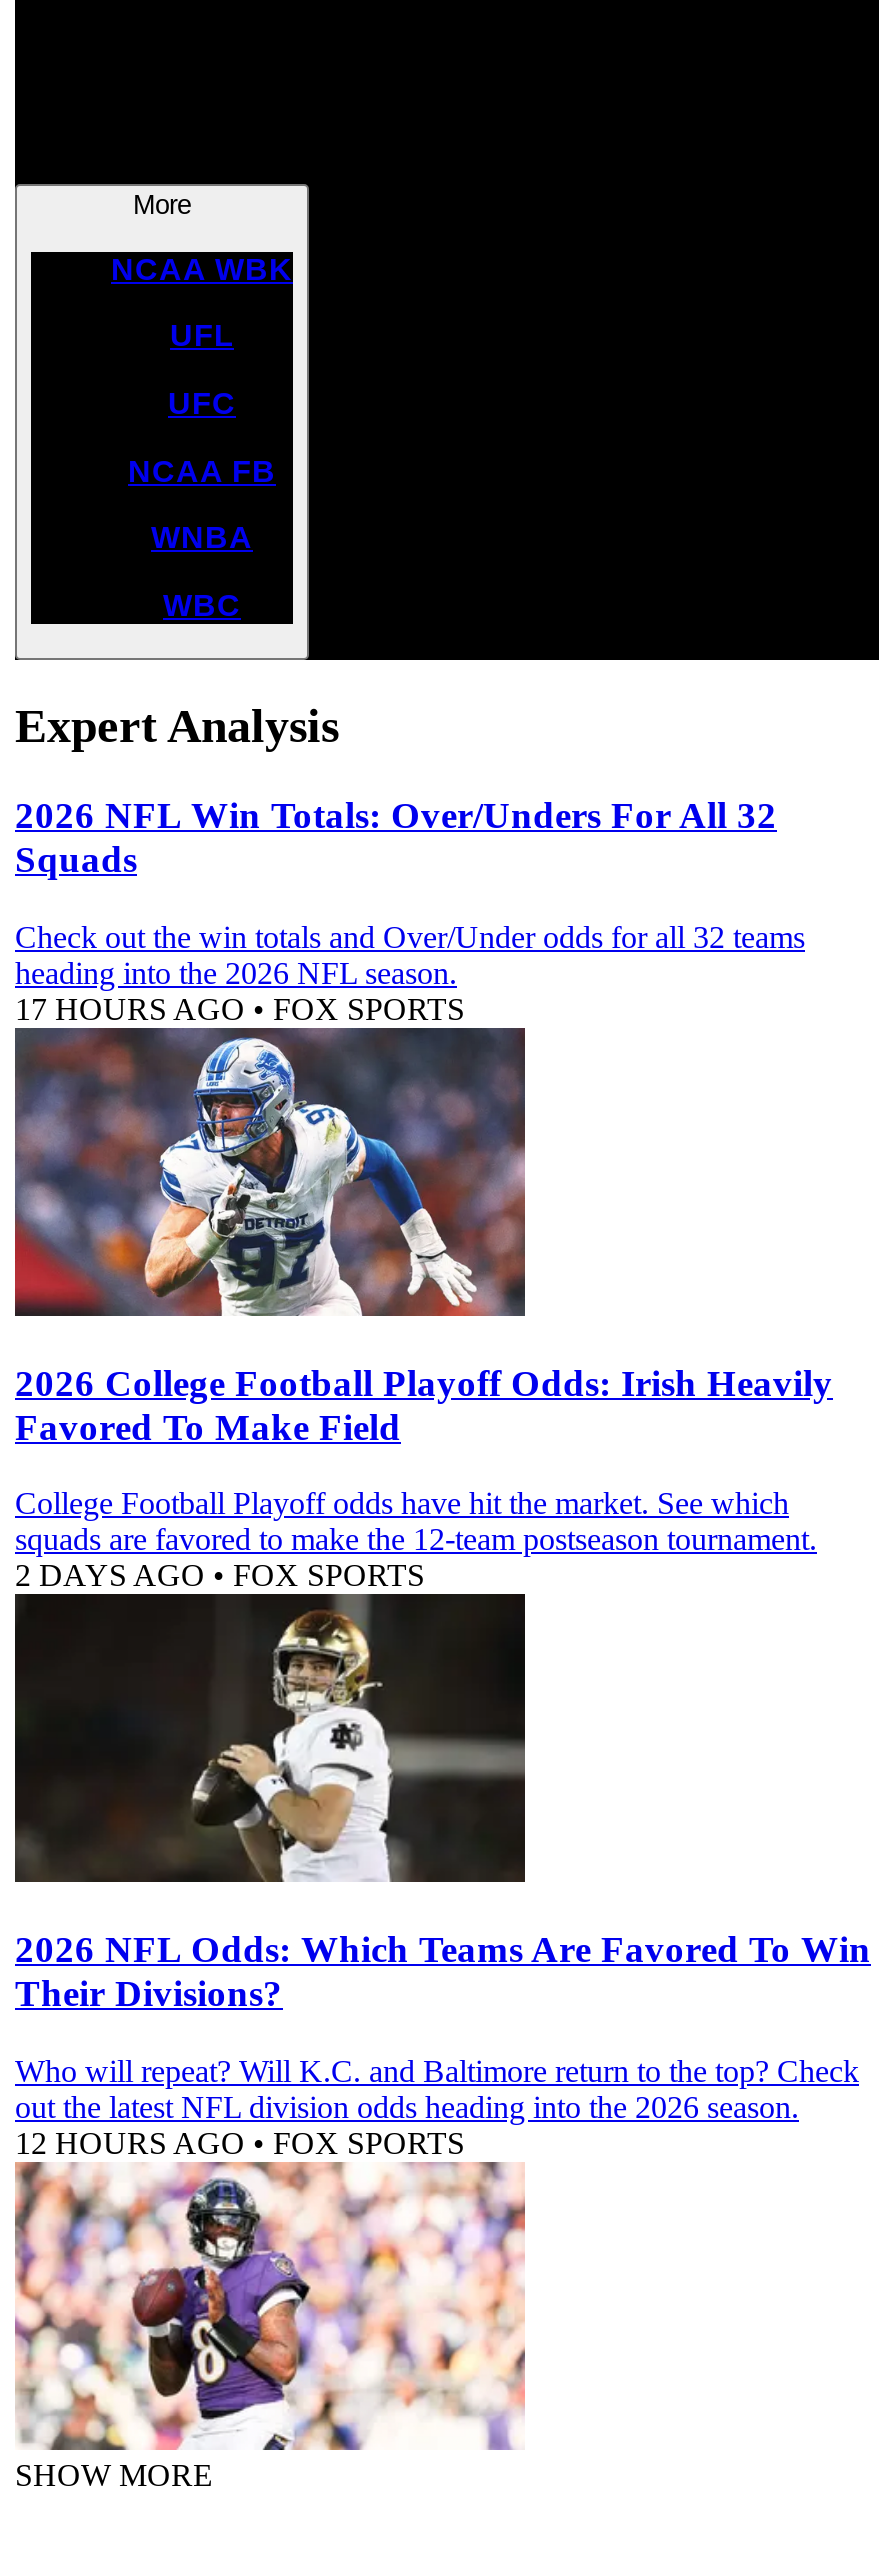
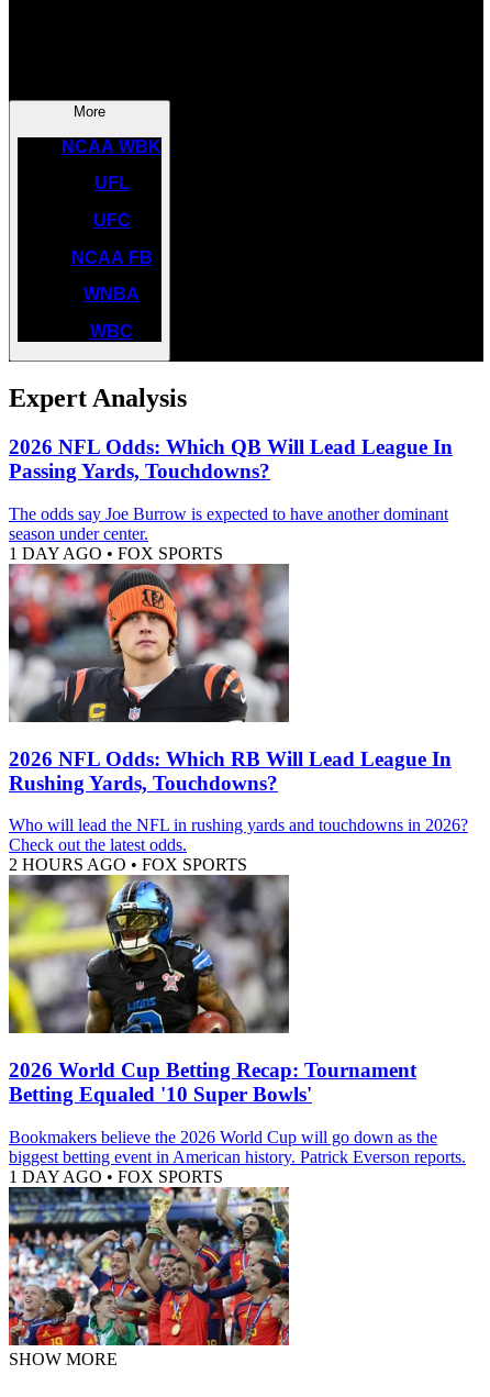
- 2026 NFL Win Totals: Over/Unders For All 32
- Squads
+ 2026 NFL Odds: Which QB Will Lead League In
+ Passing Yards, Touchdowns?

- Check out the win totals and Over/Under odds for all 32 teams
- heading into the 2026 NFL season.
- 17 HOURS AGO • FOX SPORTS
+ The odds say Joe Burrow is expected to have another dominant
+ season under center.
+ 1 DAY AGO • FOX SPORTS

- [image]
- 2026 College Football Playoff Odds: Irish Heavily
- Favored To Make Field
+ [image]
+ 2026 NFL Odds: Which RB Will Lead League In
+ Rushing Yards, Touchdowns?

- College Football Playoff odds have hit the market. See which
- squads are favored to make the 12-team postseason tournament.
- 2 DAYS AGO • FOX SPORTS
+ Who will lead the NFL in rushing yards and touchdowns in 2026?
+ Check out the latest odds.
+ 2 HOURS AGO • FOX SPORTS

- [image]
- 2026 NFL Odds: Which Teams Are Favored To Win
- Their Divisions?
+ [image]
+ 2026 World Cup Betting Recap: Tournament
+ Betting Equaled '10 Super Bowls'

- Who will repeat? Will K.C. and Baltimore return to the top? Check
- out the latest NFL division odds heading into the 2026 season.
- 12 HOURS AGO • FOX SPORTS
+ Bookmakers believe the 2026 World Cup will go down as the
+ biggest betting event in American history. Patrick Everson reports.
+ 1 DAY AGO • FOX SPORTS

- [image]
+ [image]
